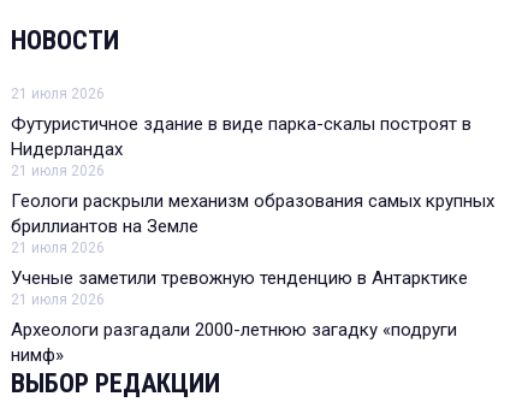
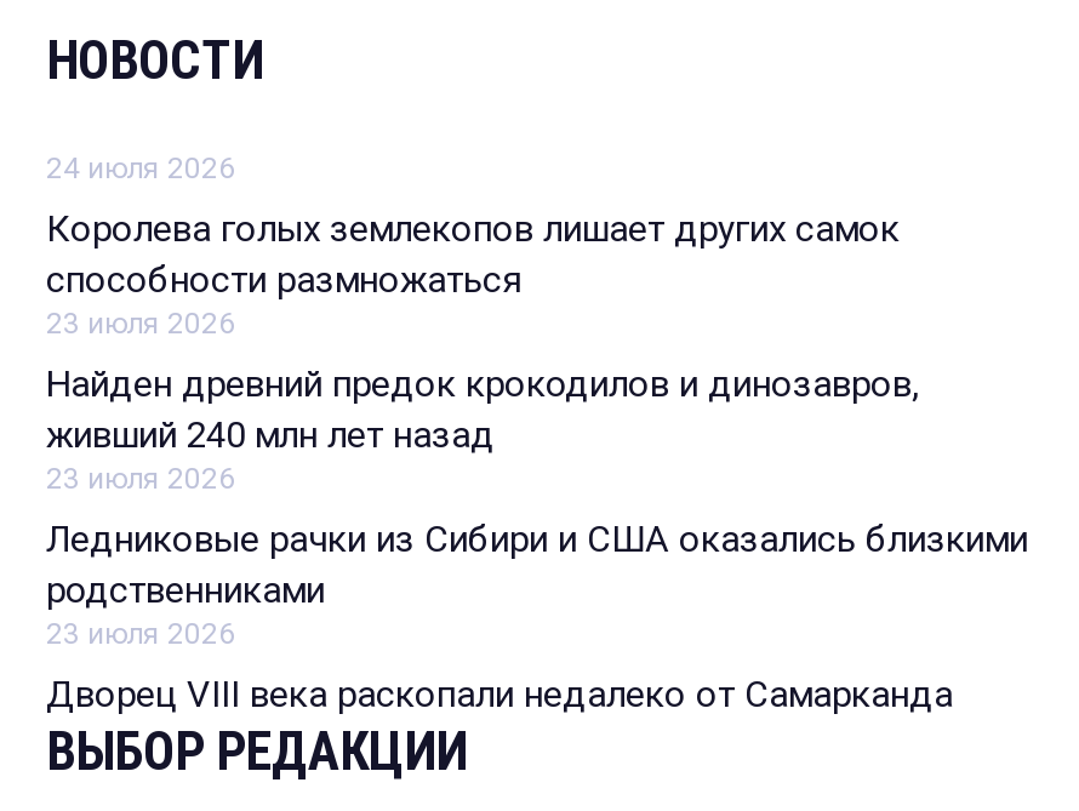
- 21 июля 2026
+ 24 июля 2026

- Футуристичное здание в виде парка-скалы построят в
- Нидерландах
- 21 июля 2026
+ Королева голых землекопов лишает других самок
+ способности размножаться
+ 23 июля 2026

- Геологи раскрыли механизм образования самых крупных
- бриллиантов на Земле
- 21 июля 2026
+ Найден древний предок крокодилов и динозавров,
+ живший 240 млн лет назад
+ 23 июля 2026

- Ученые заметили тревожную тенденцию в Антарктике
- 21 июля 2026
+ Ледниковые рачки из Сибири и США оказались близкими
+ родственниками
+ 23 июля 2026

- Археологи разгадали 2000-летнюю загадку «подруги
- нимф»
+ Дворец VIII века раскопали недалеко от Самарканда
